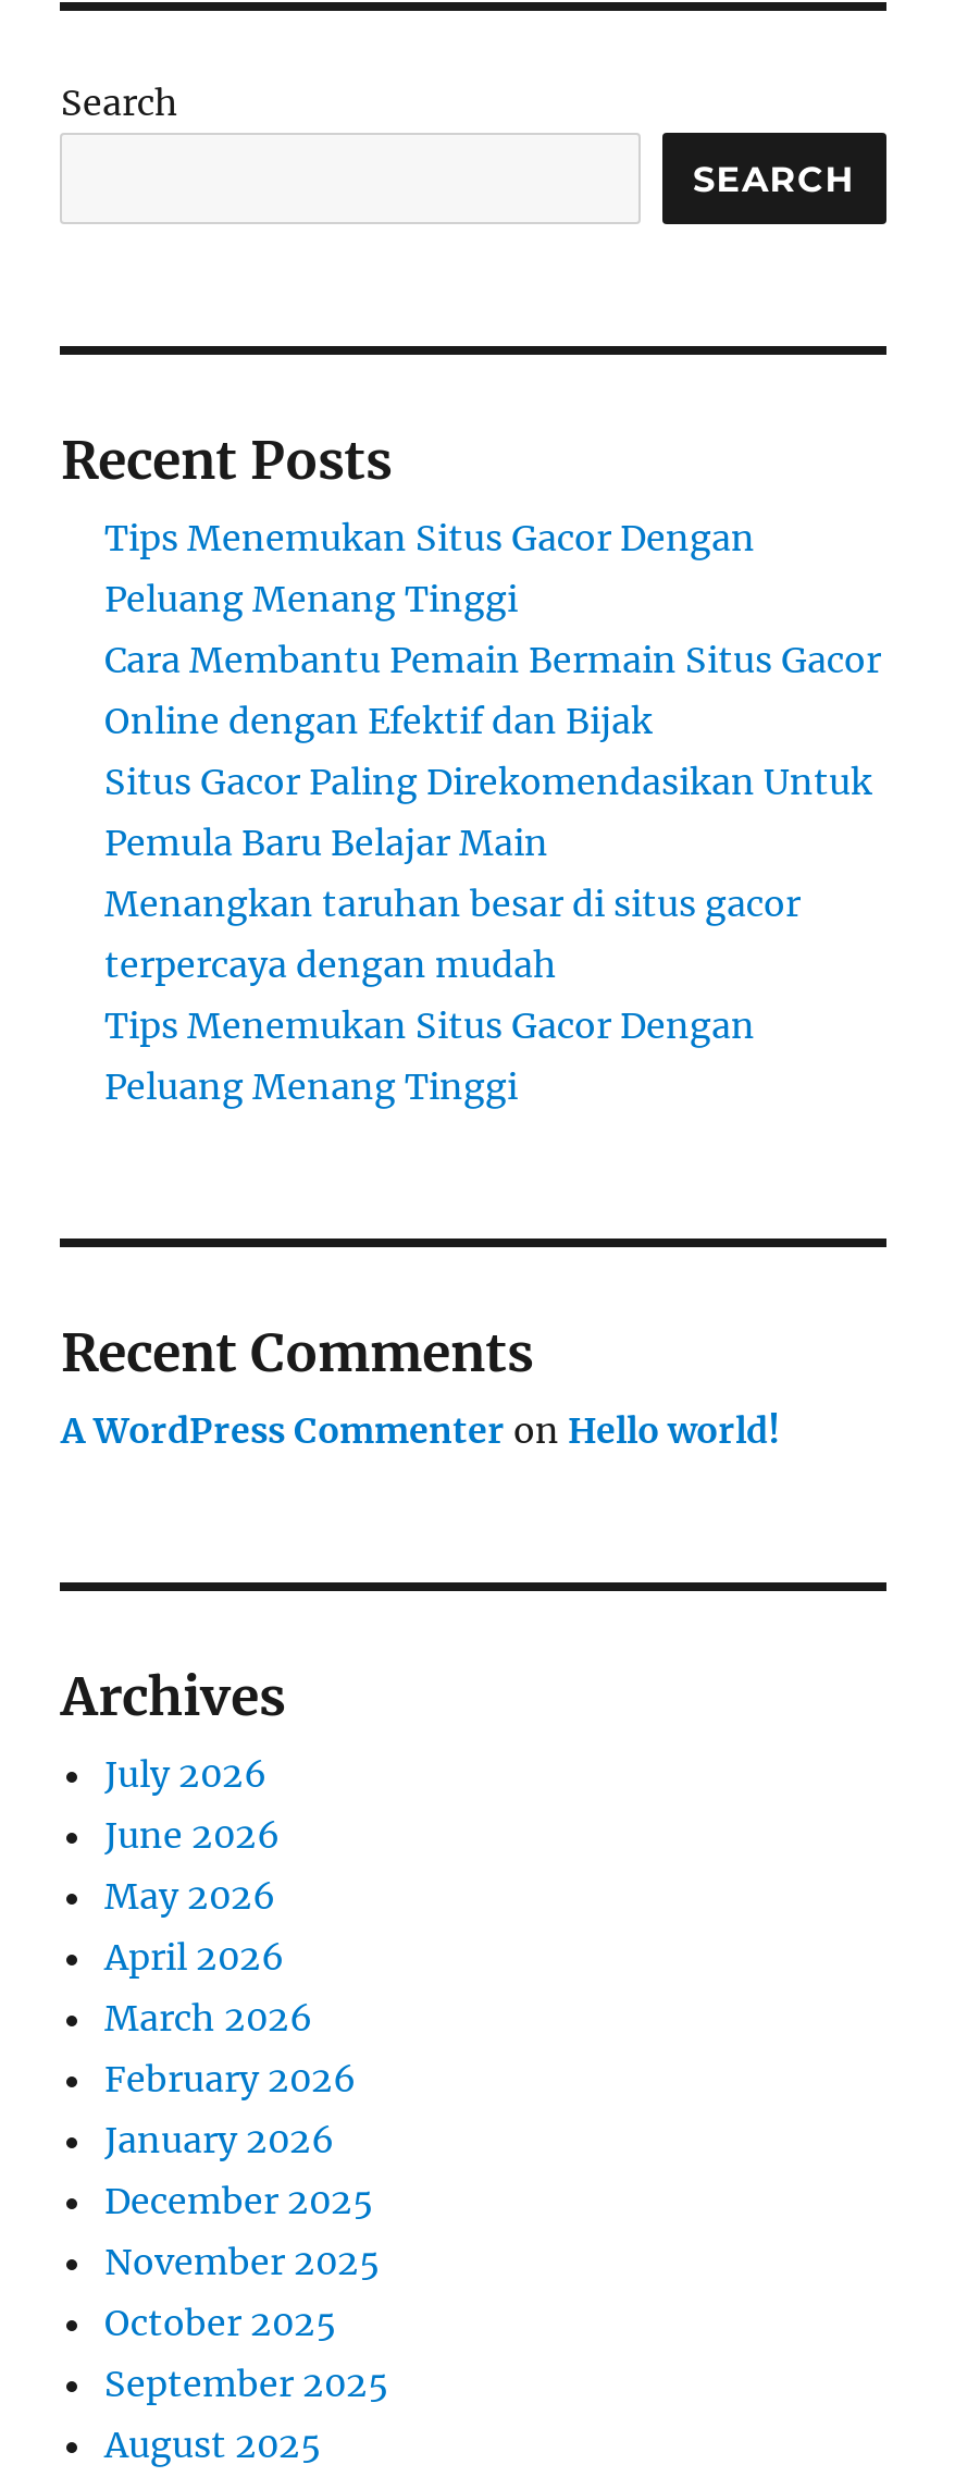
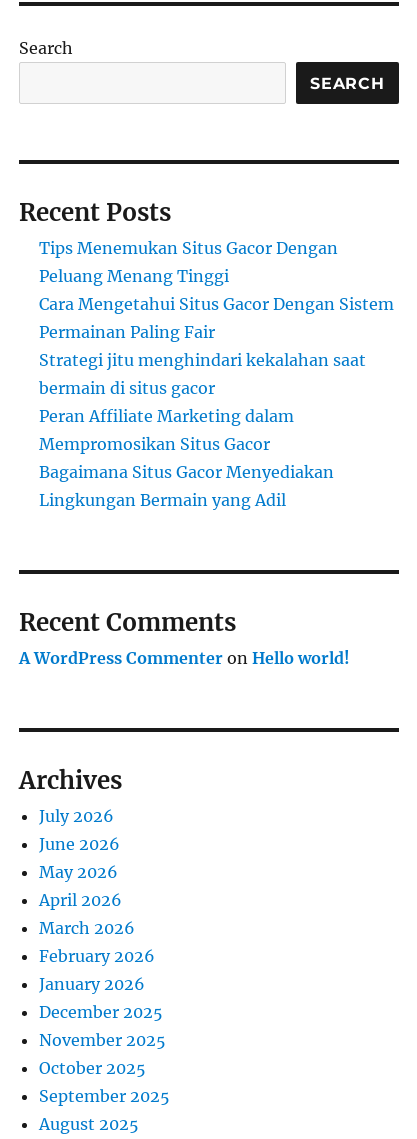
- Cara Membantu Pemain Bermain Situs Gacor
- Online dengan Efektif dan Bijak
- Situs Gacor Paling Direkomendasikan Untuk
- Pemula Baru Belajar Main
- Menangkan taruhan besar di situs gacor
- terpercaya dengan mudah
- Tips Menemukan Situs Gacor Dengan
- Peluang Menang Tinggi
+ Cara Mengetahui Situs Gacor Dengan Sistem
+ Permainan Paling Fair
+ Strategi jitu menghindari kekalahan saat
+ bermain di situs gacor
+ Peran Affiliate Marketing dalam
+ Mempromosikan Situs Gacor
+ Bagaimana Situs Gacor Menyediakan
+ Lingkungan Bermain yang Adil
